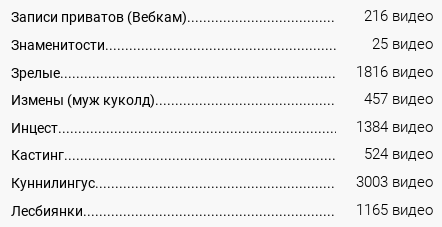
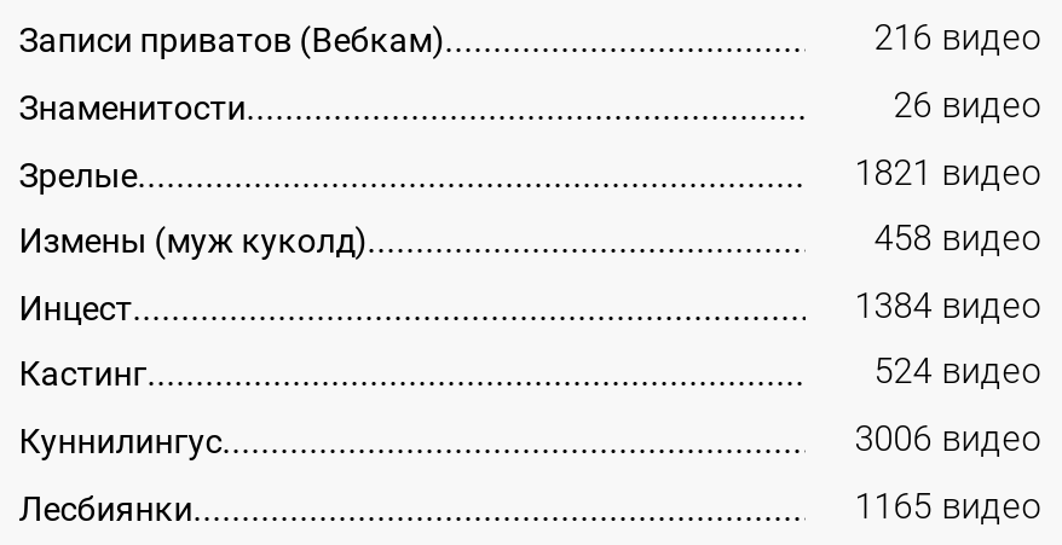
- 25 видео
+ 26 видео

- 1816 видео
+ 1821 видео

- 457 видео
+ 458 видео

- 3003 видео
+ 3006 видео
